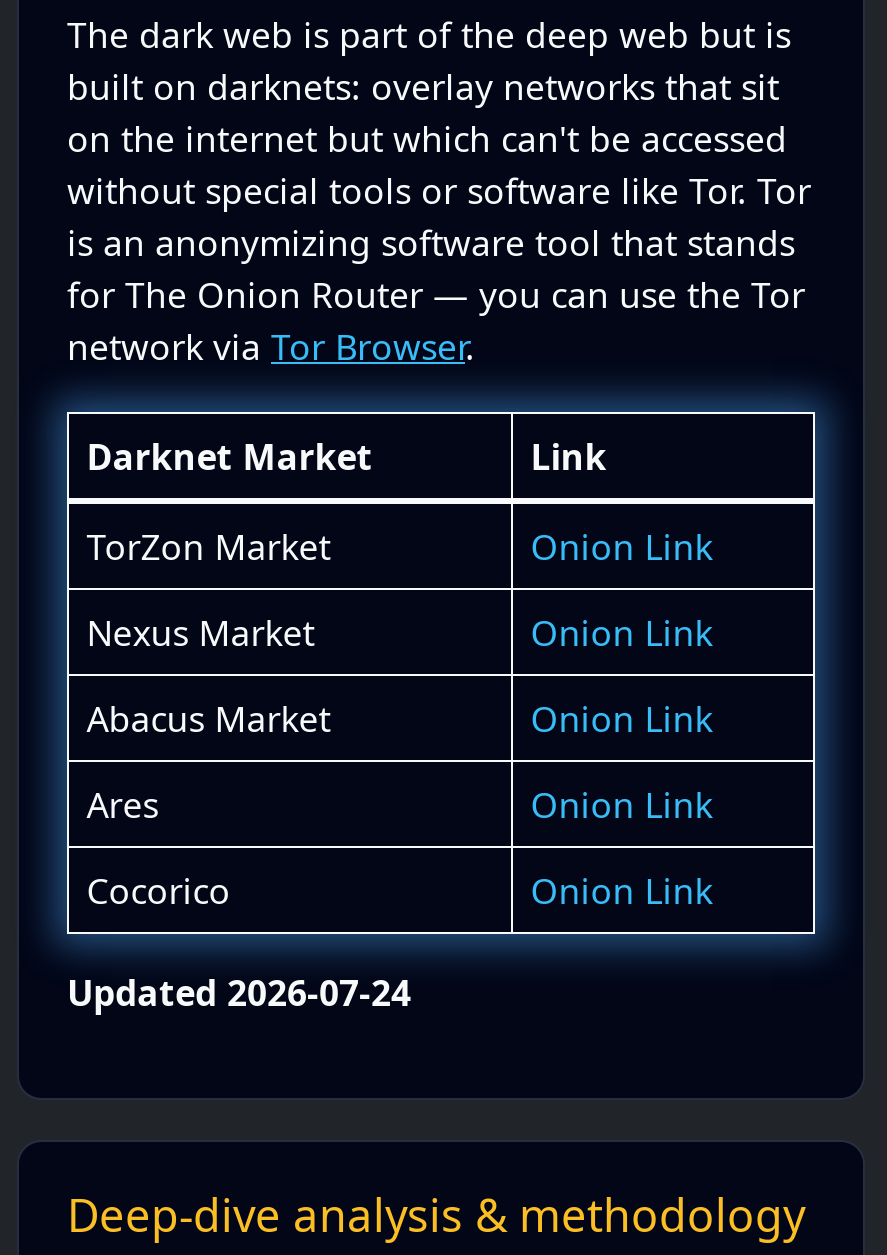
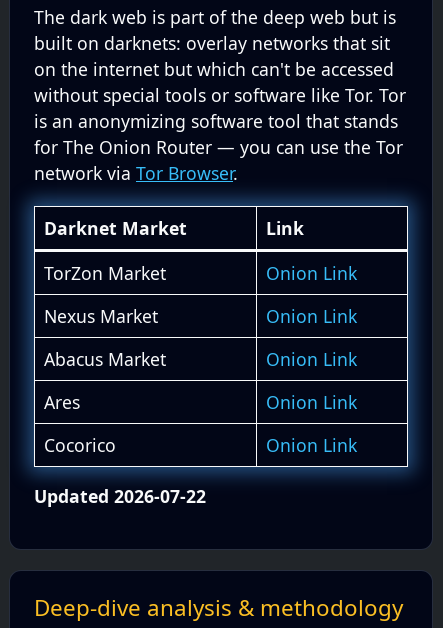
- Updated 2026-07-24
+ Updated 2026-07-22
